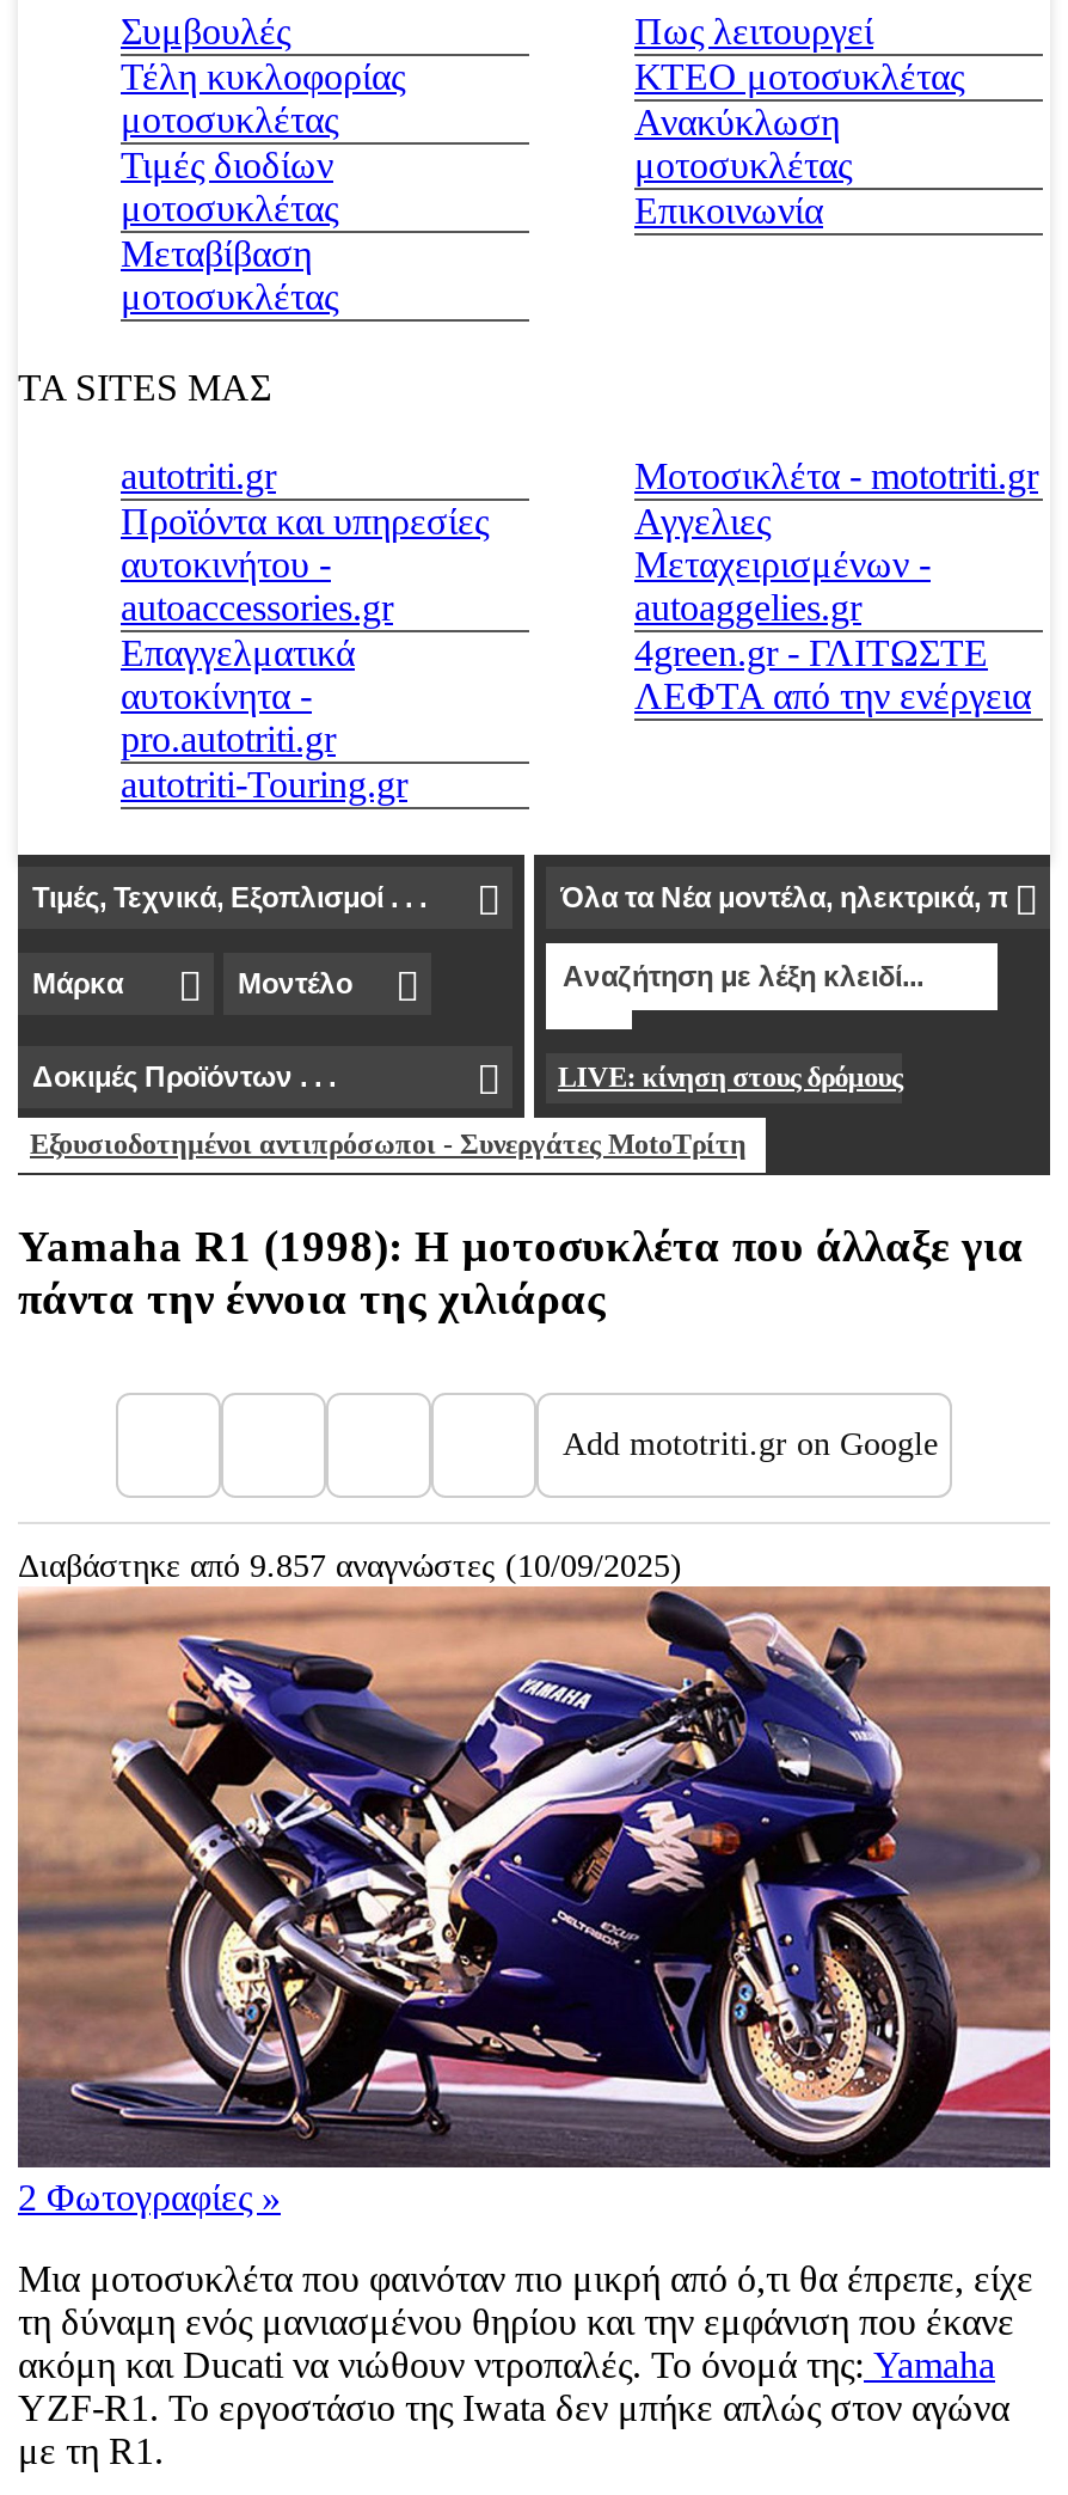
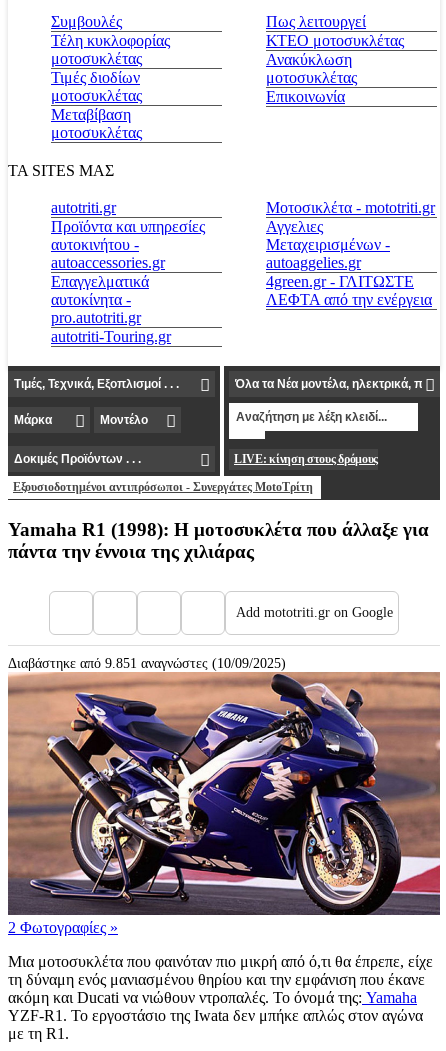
- Διαβάστηκε από 9.857 αναγνώστες (10/09/2025)
+ Διαβάστηκε από 9.851 αναγνώστες (10/09/2025)
